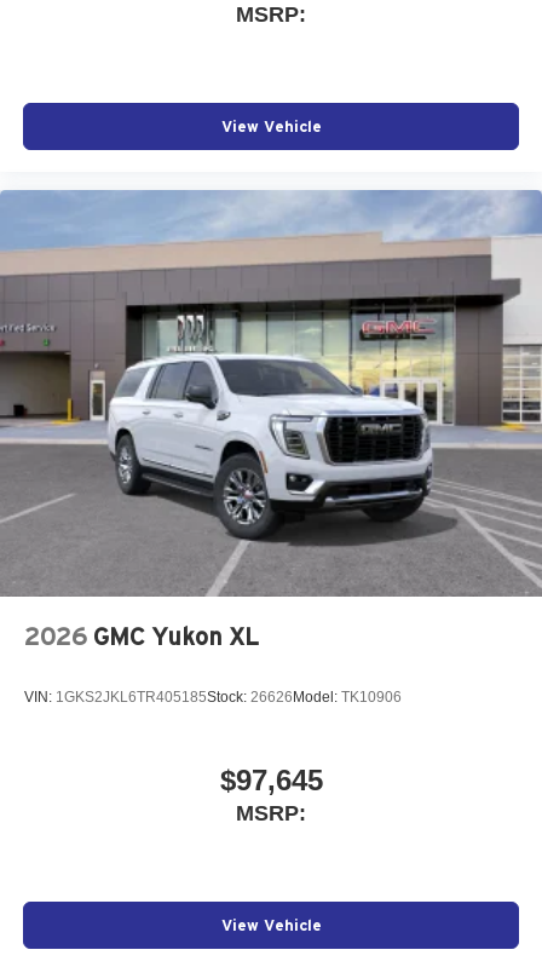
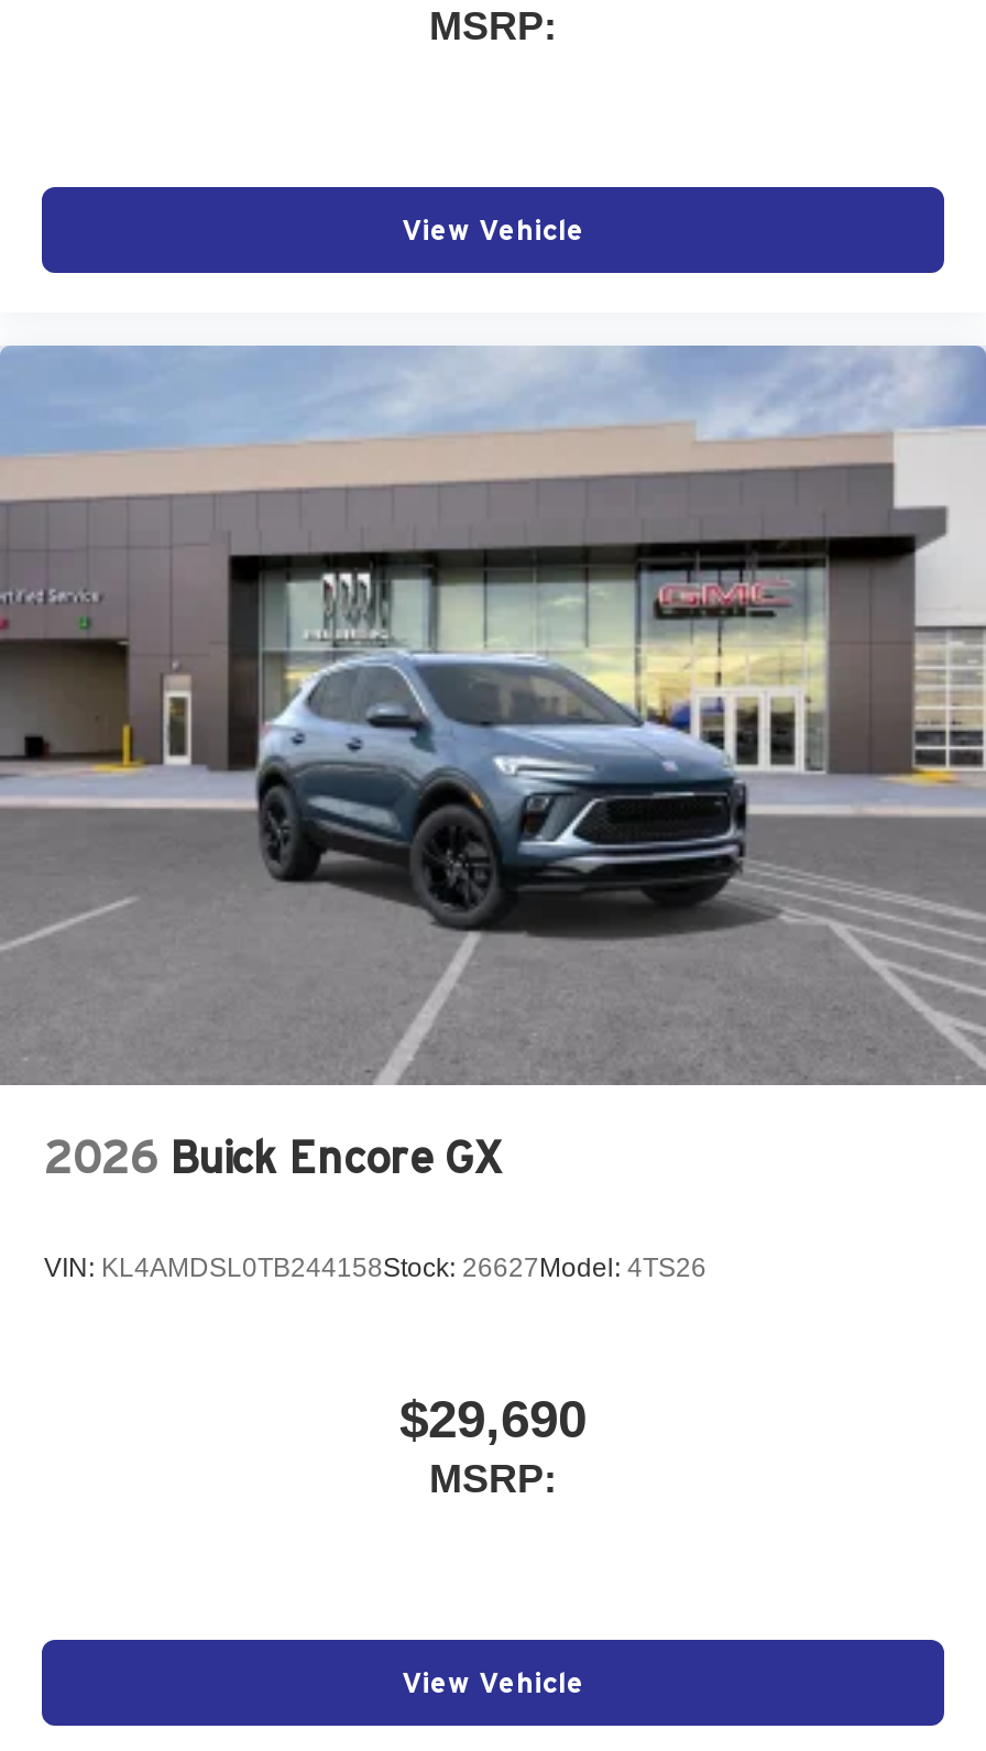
- [image]
+ [image]

- 2026 GMC Yukon XL
+ 2026 Buick Encore GX

- VIN: 1GKS2JKL6TR405185Stock: 26626Model: TK10906
+ VIN: KL4AMDSL0TB244158Stock: 26627Model: 4TS26

- $97,645
+ $29,690
